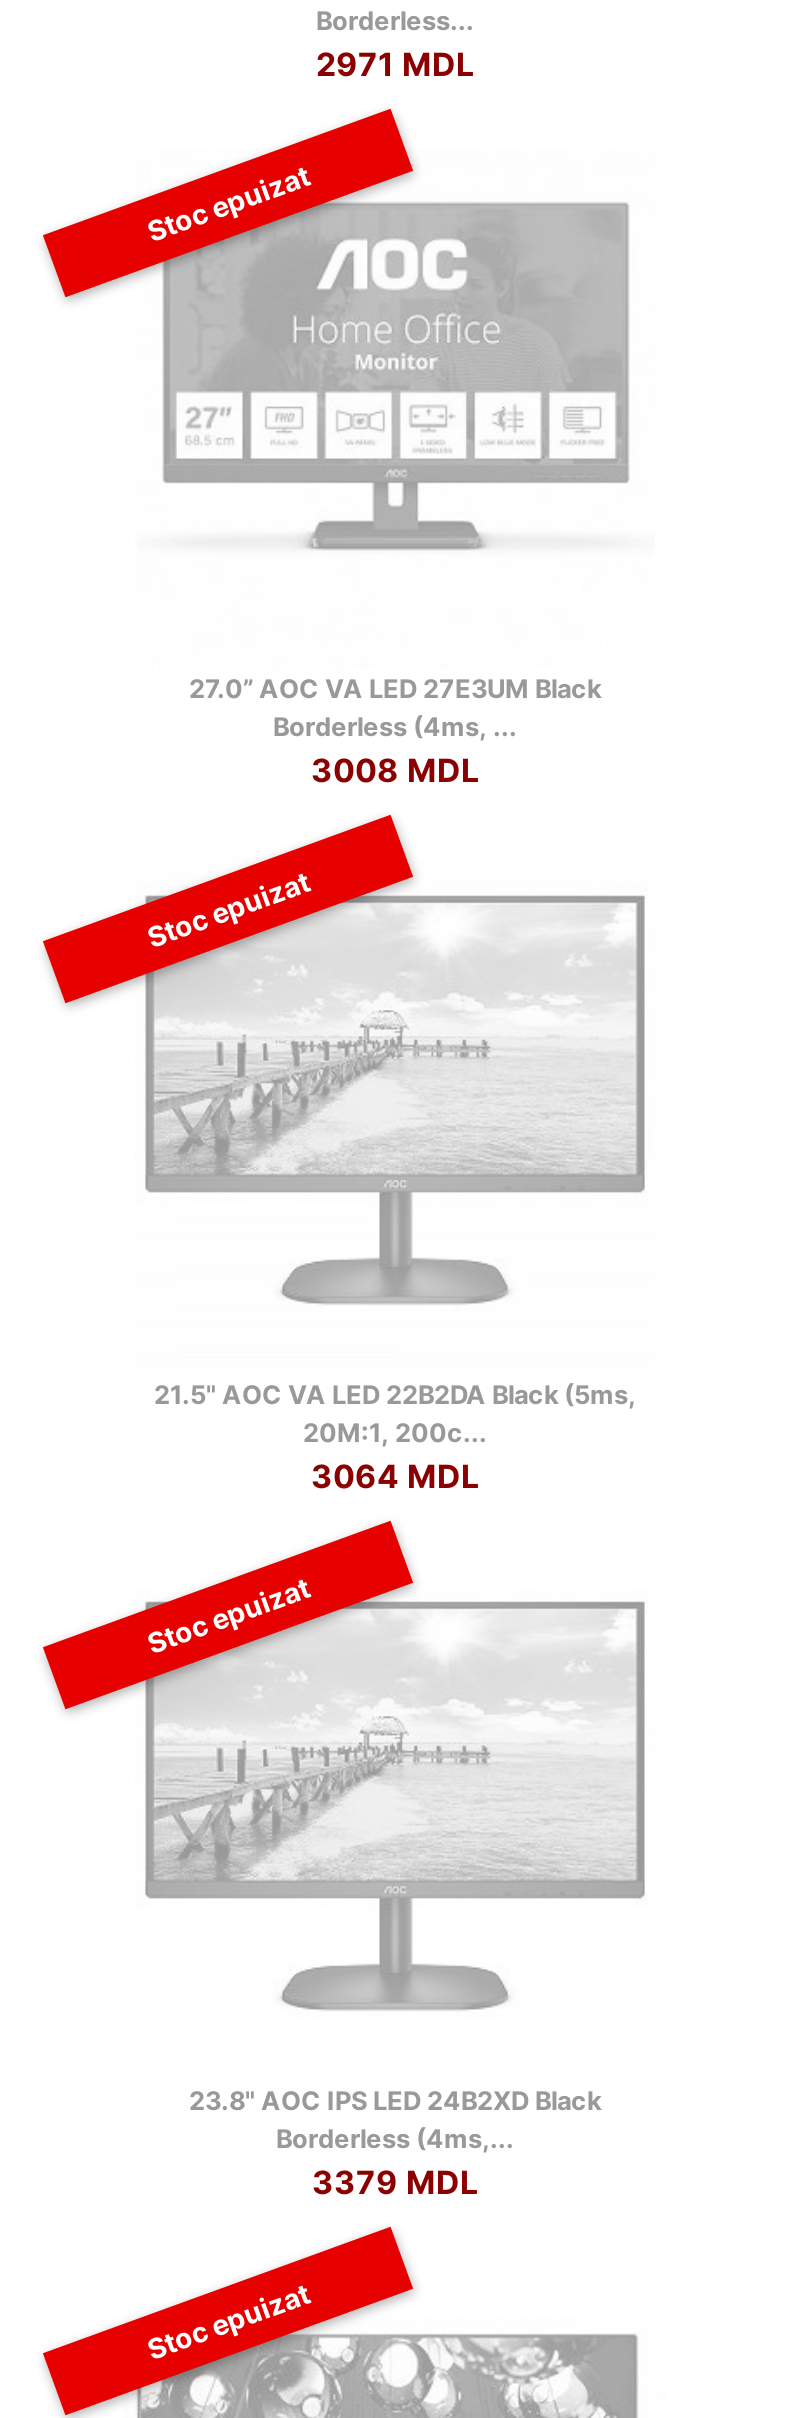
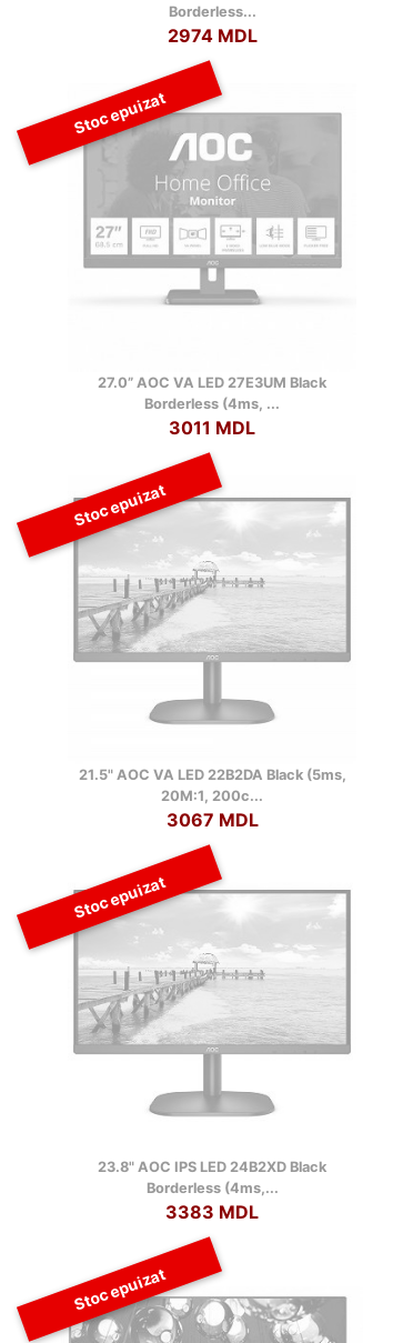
- 2971 MDL
+ 2974 MDL

- 3008 MDL
+ 3011 MDL

- 3064 MDL
+ 3067 MDL

- 3379 MDL
+ 3383 MDL
